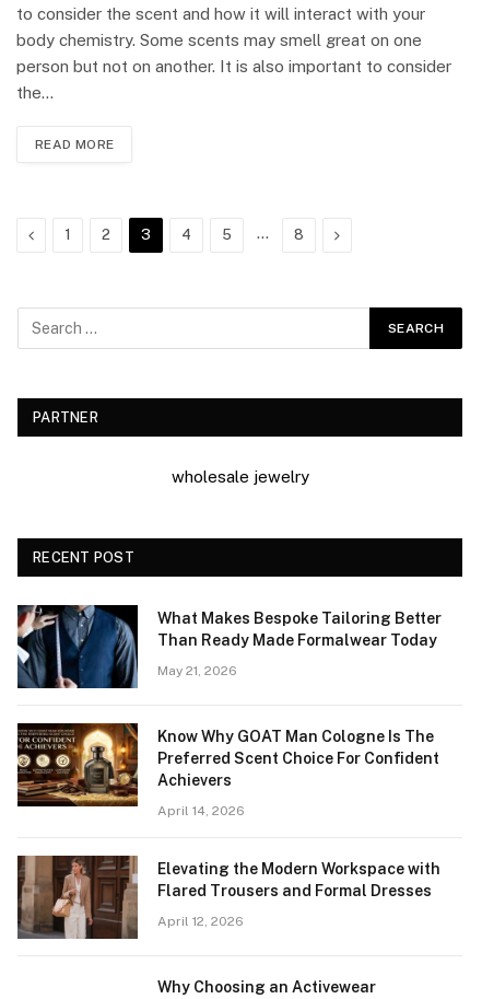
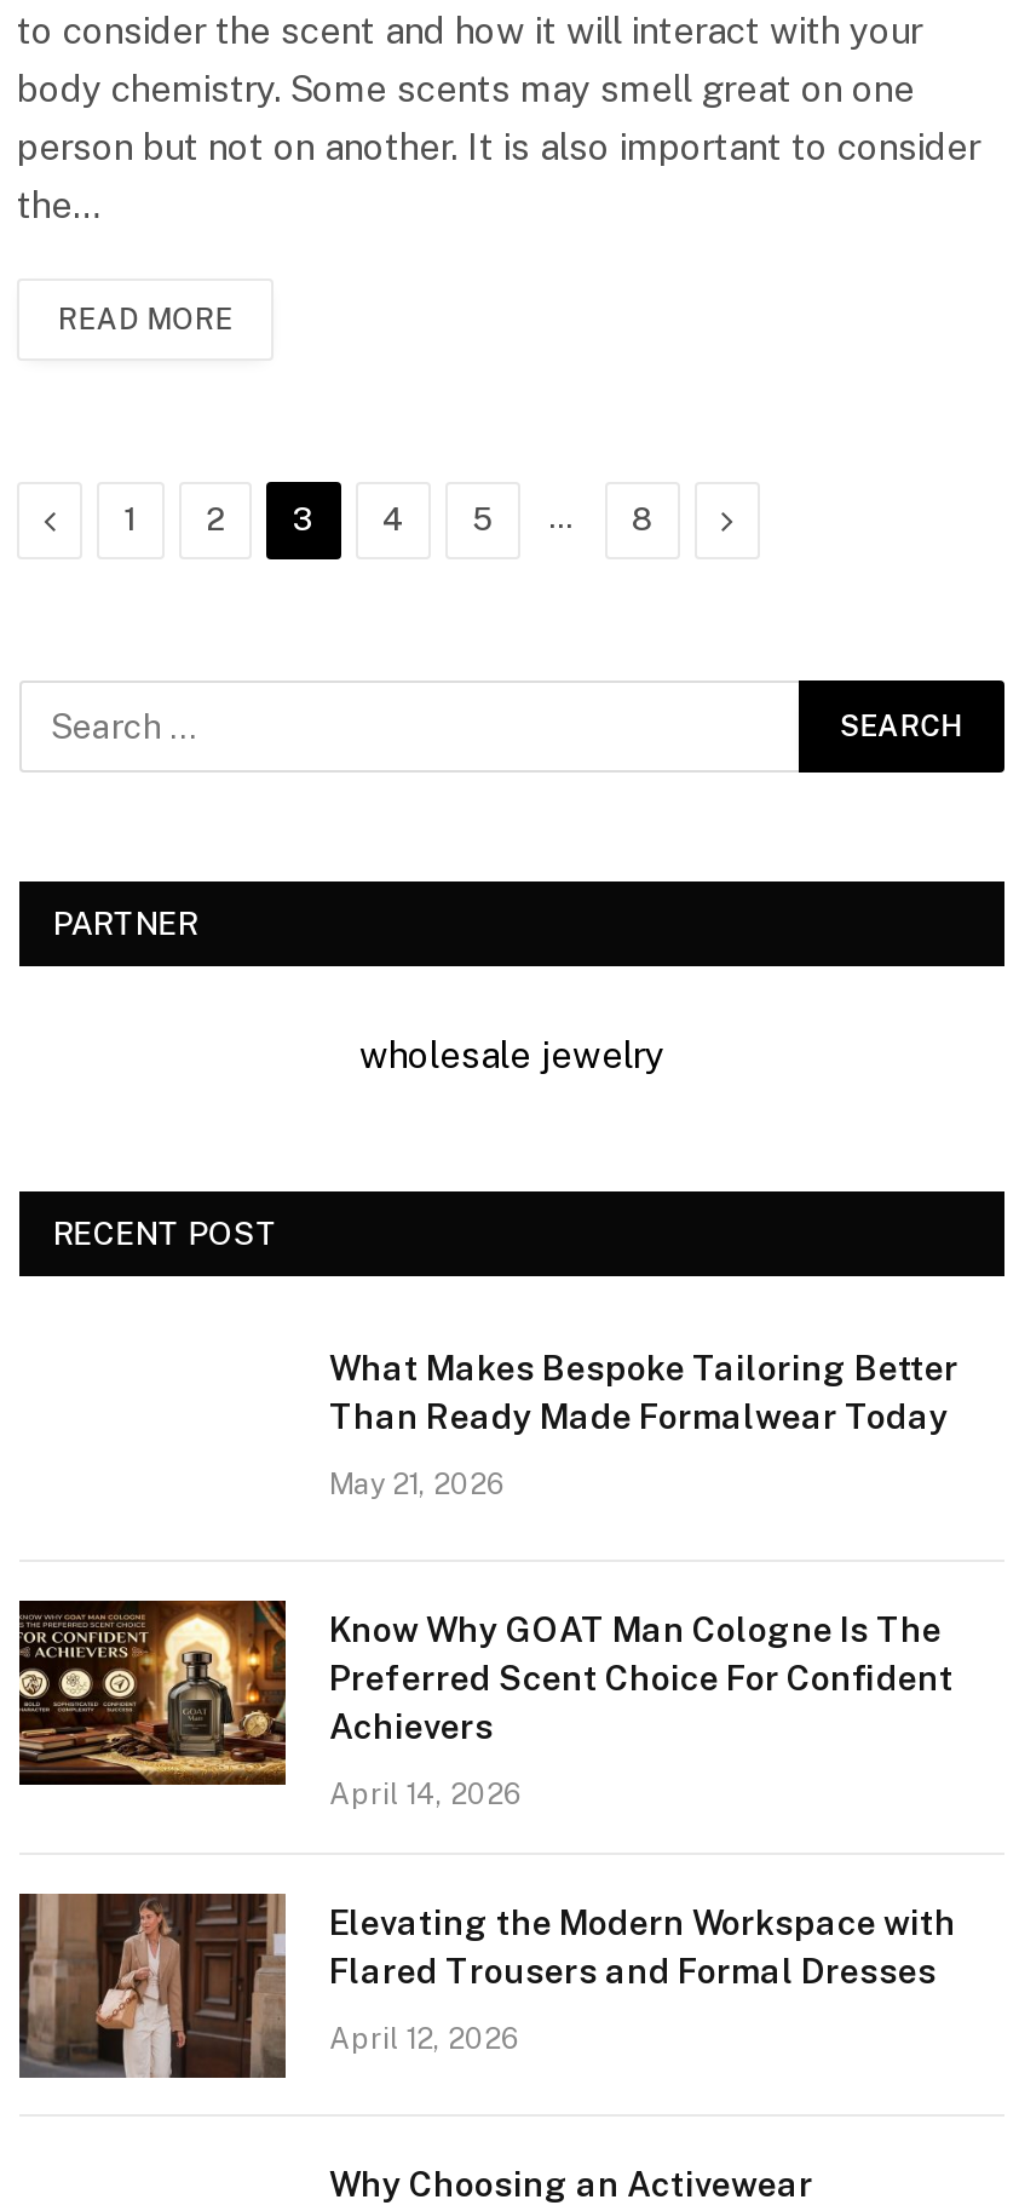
- [image]
